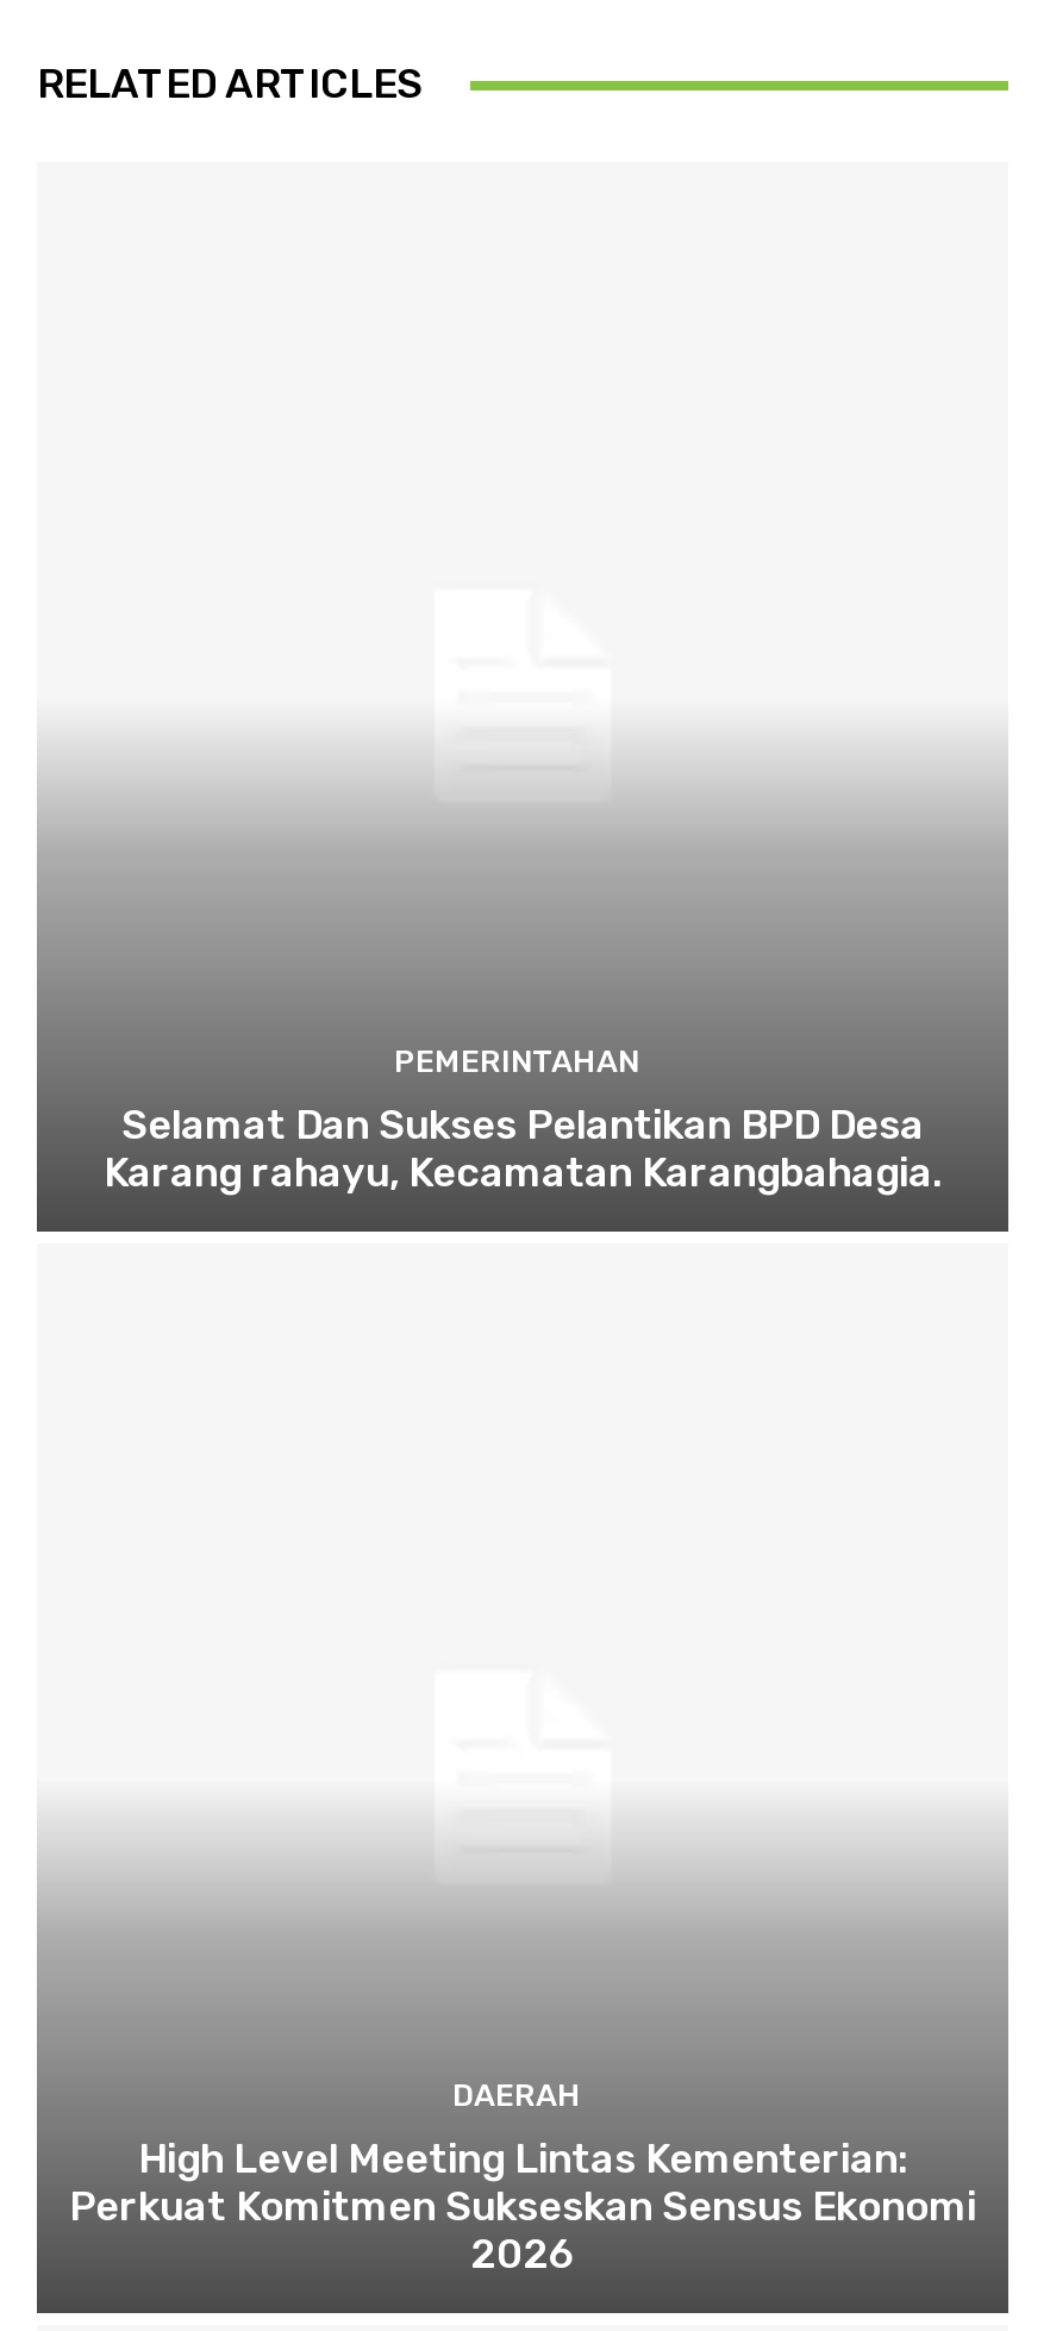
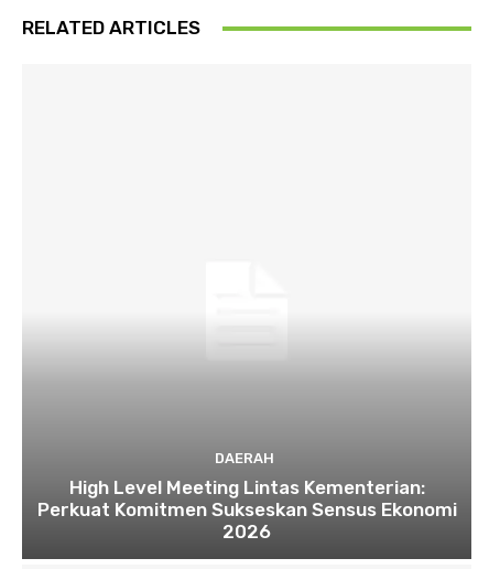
- PEMERINTAHAN
- Selamat Dan Sukses Pelantikan BPD Desa
- Karang rahayu, Kecamatan Karangbahagia.
